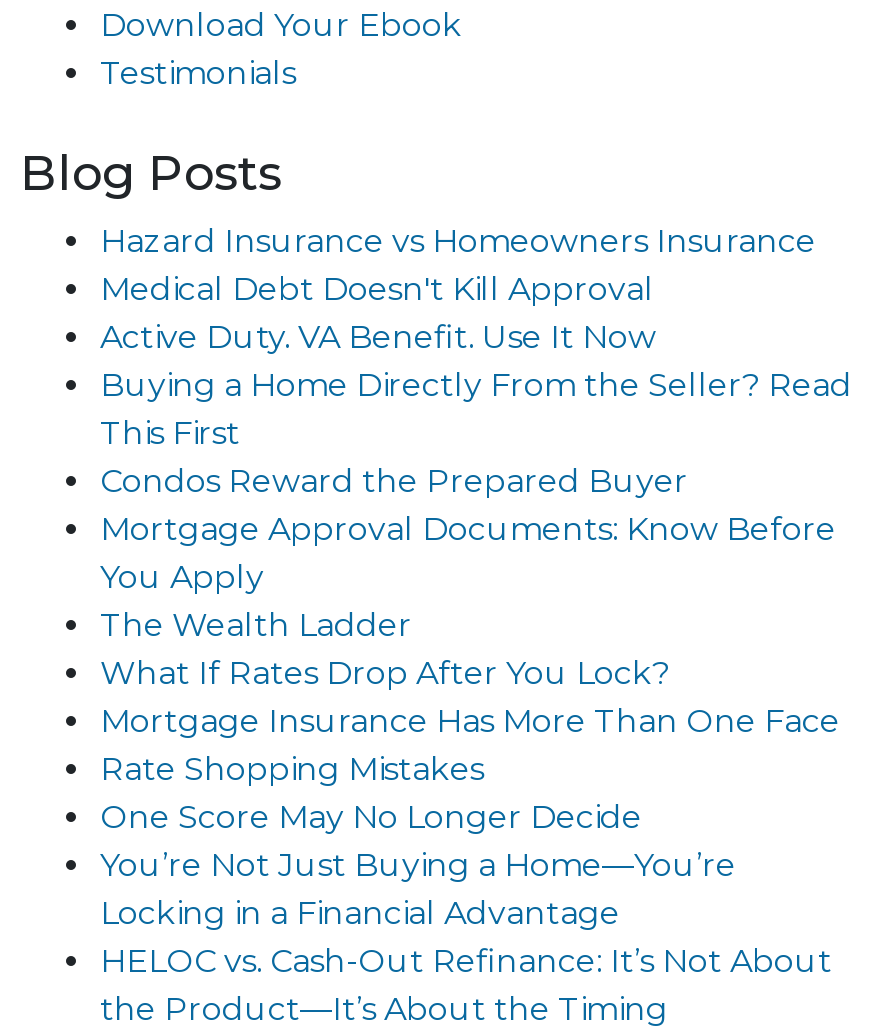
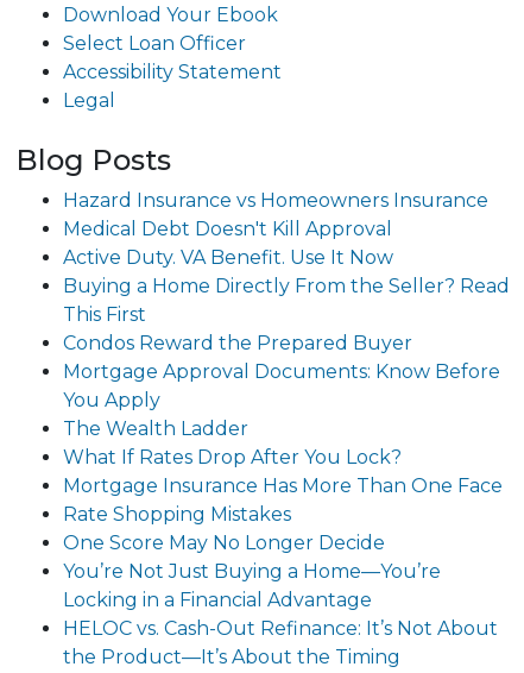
- Testimonials
+ Select Loan Officer
+ Accessibility Statement
+ Legal
